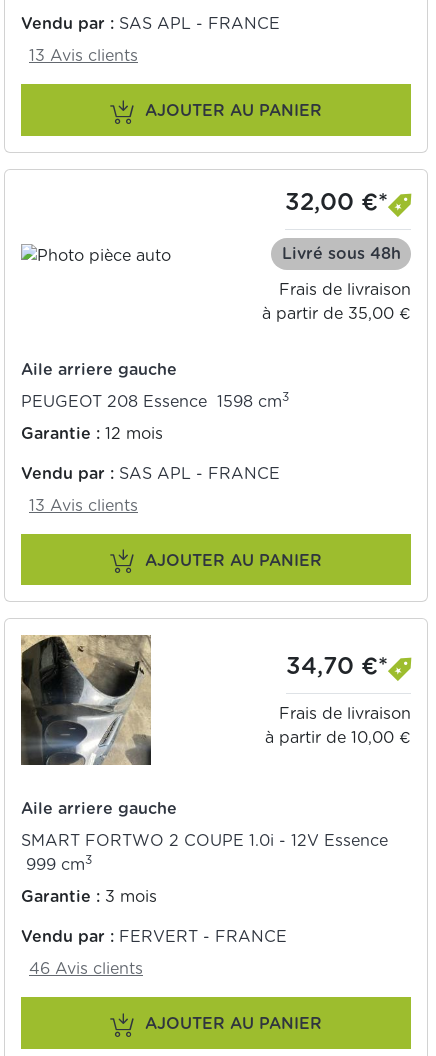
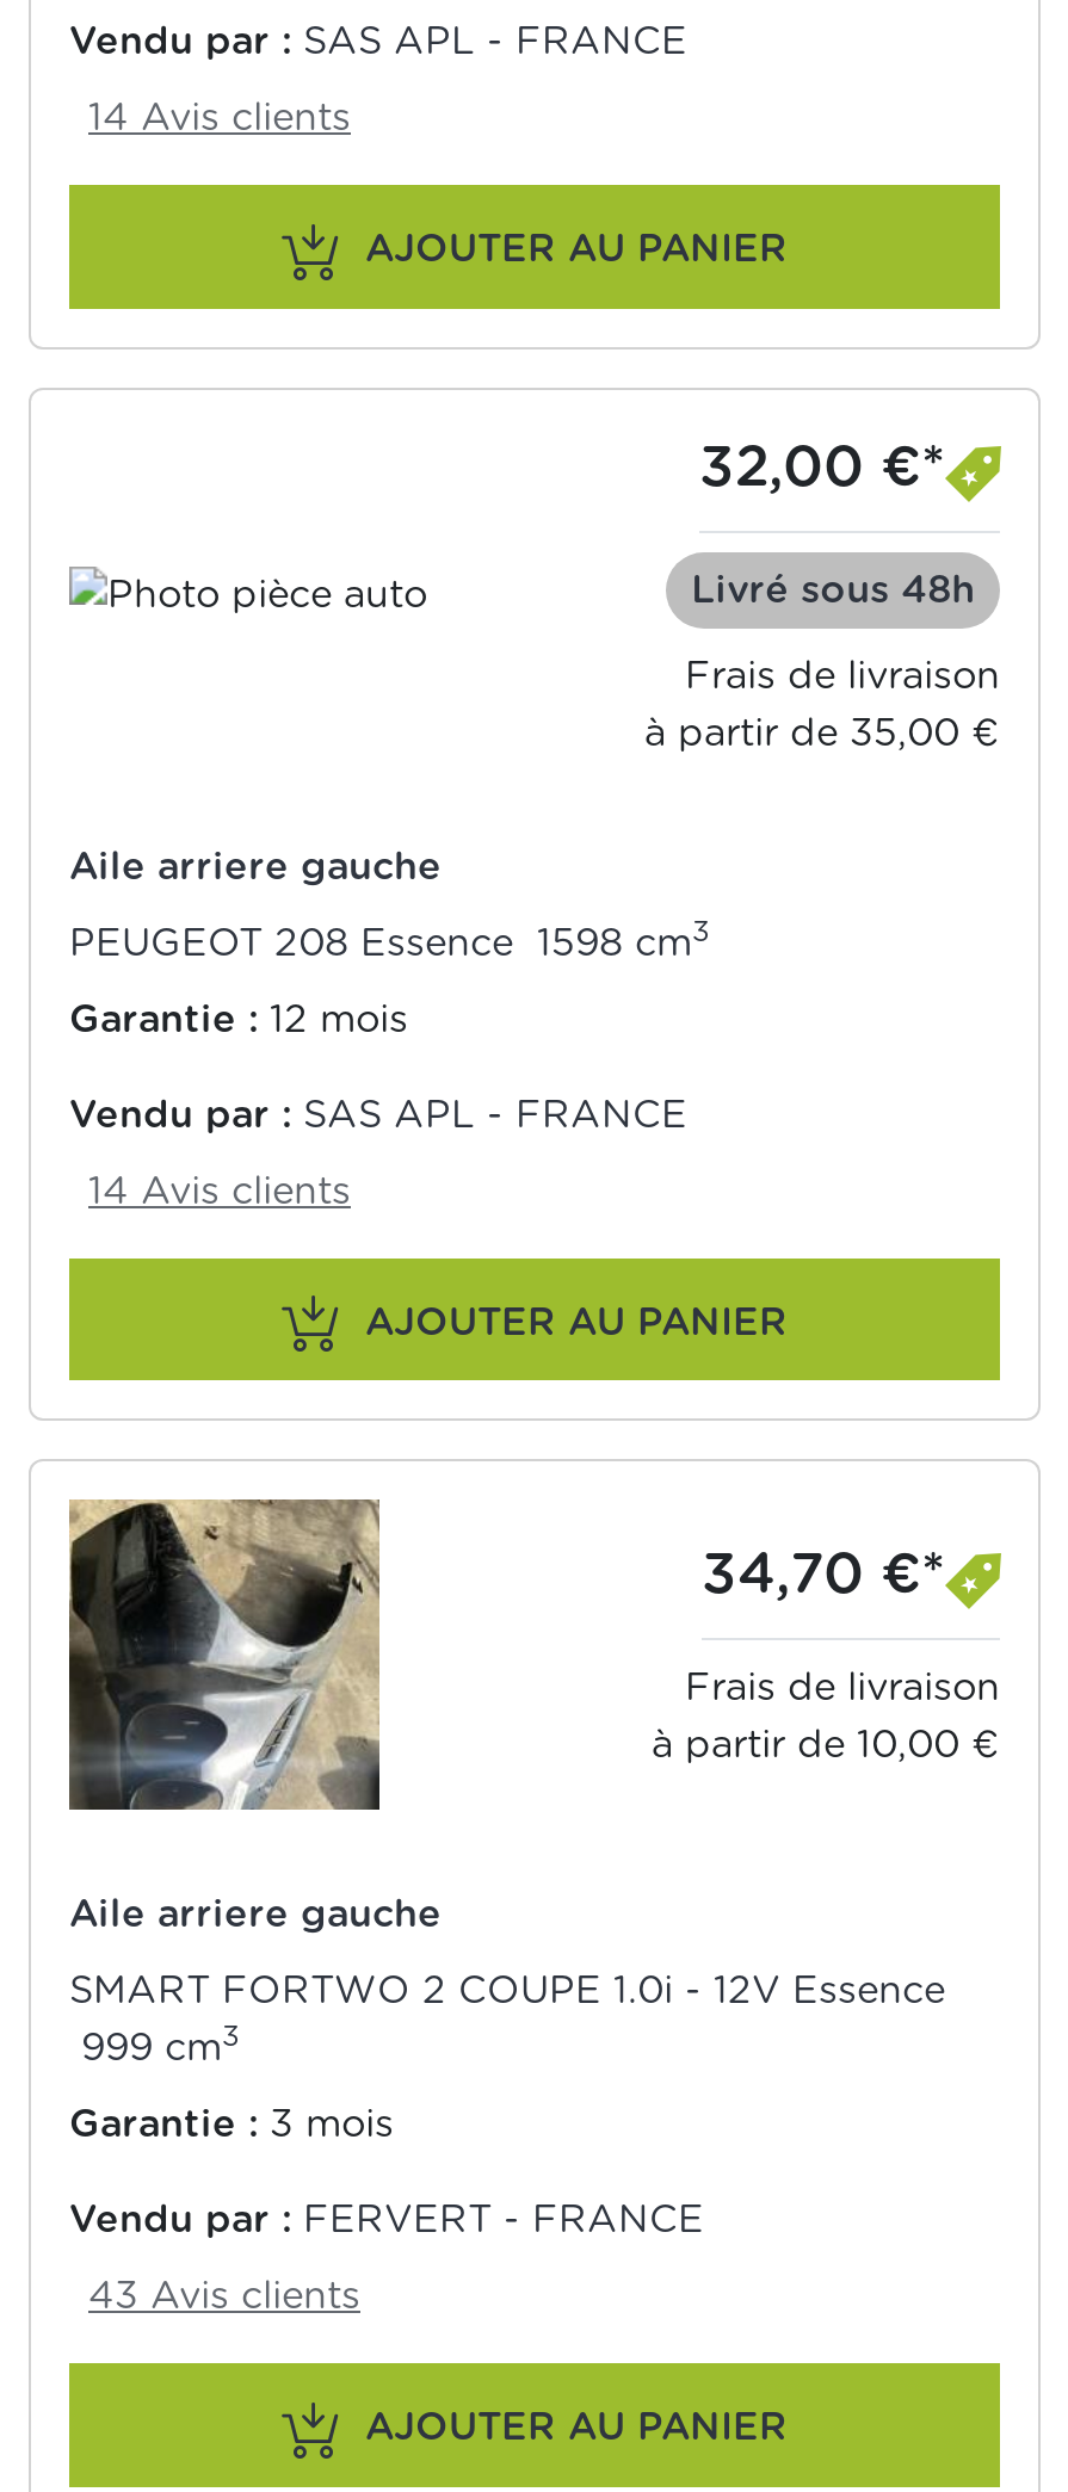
- 13 Avis clients
+ 14 Avis clients

- 13 Avis clients
+ 14 Avis clients

- 46 Avis clients
+ 43 Avis clients
